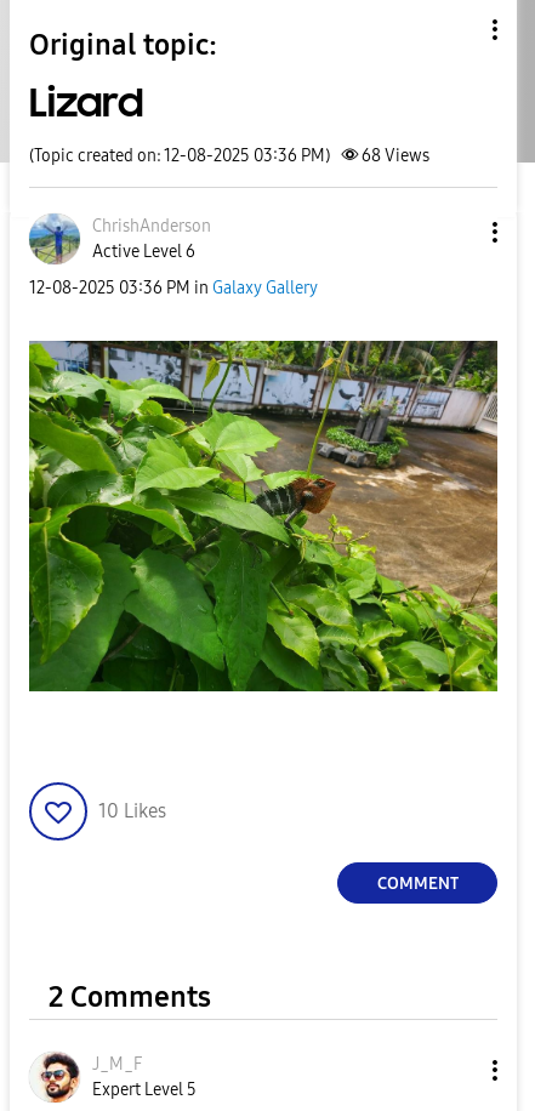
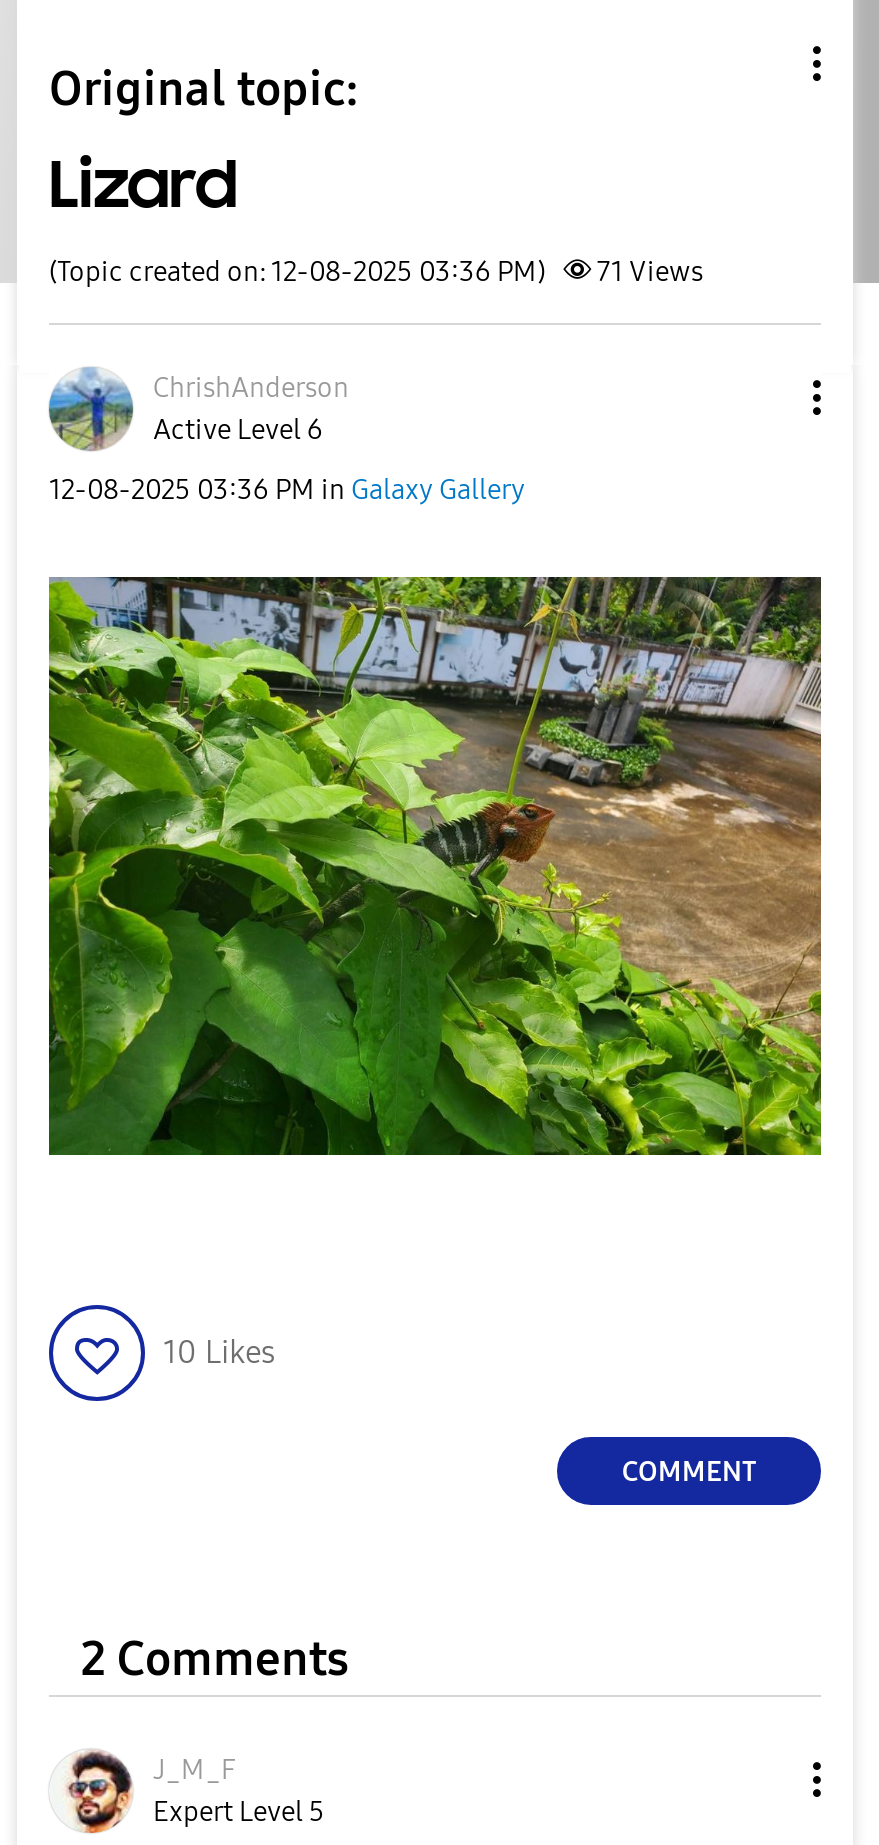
- (Topic created on: 12-08-2025 03:36 PM) 68 Views
+ (Topic created on: 12-08-2025 03:36 PM) 71 Views
